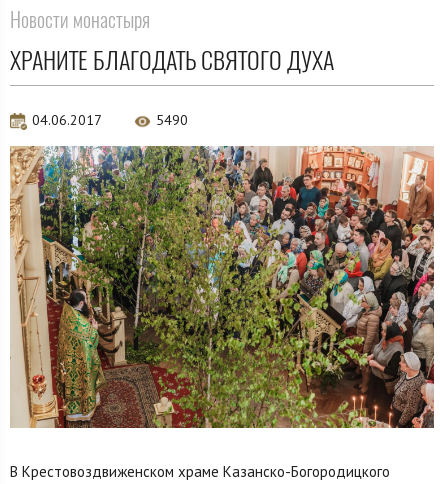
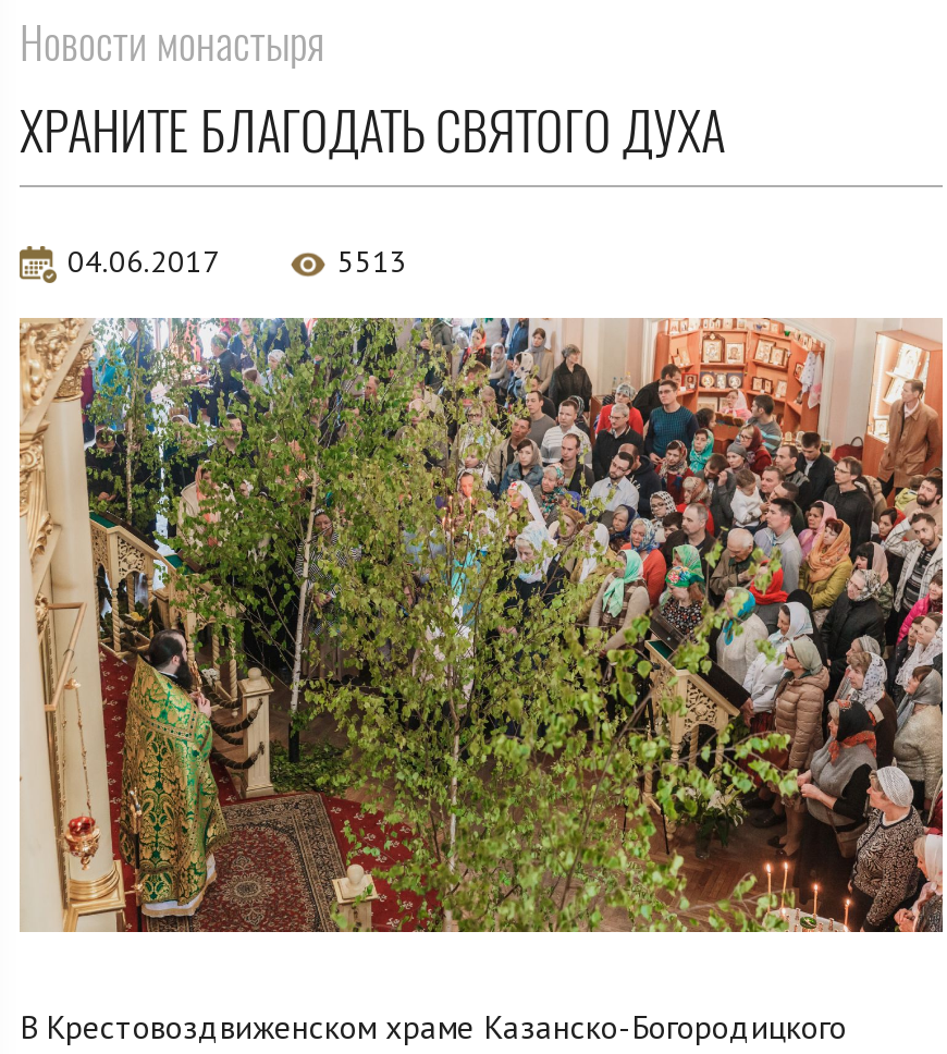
- 5490
+ 5513
